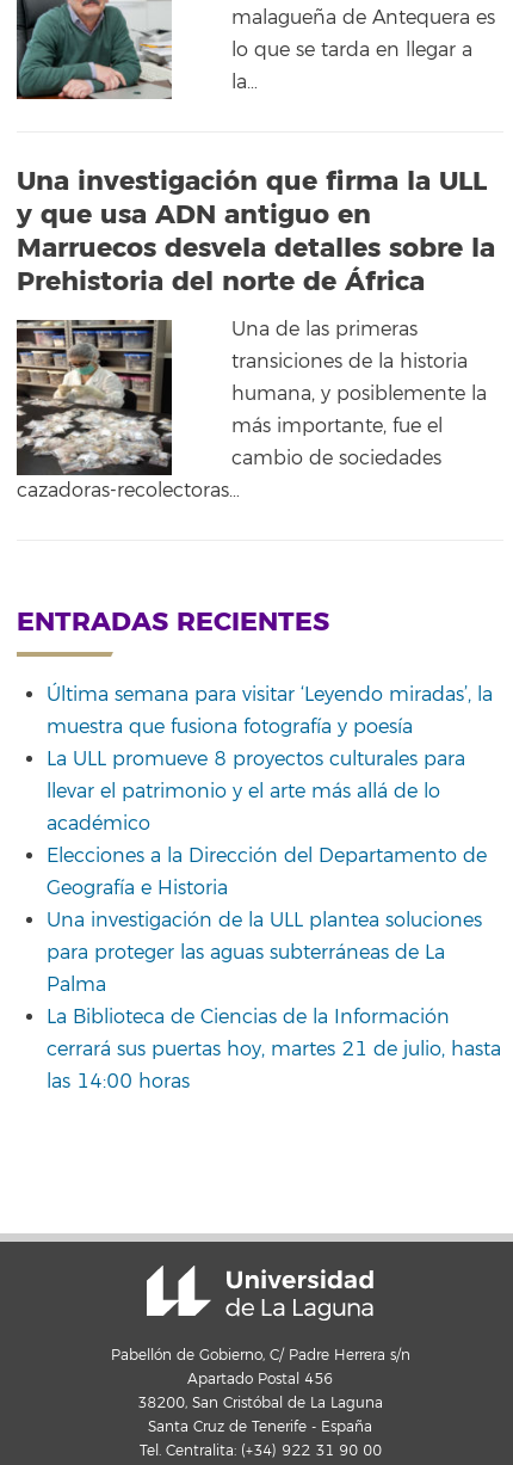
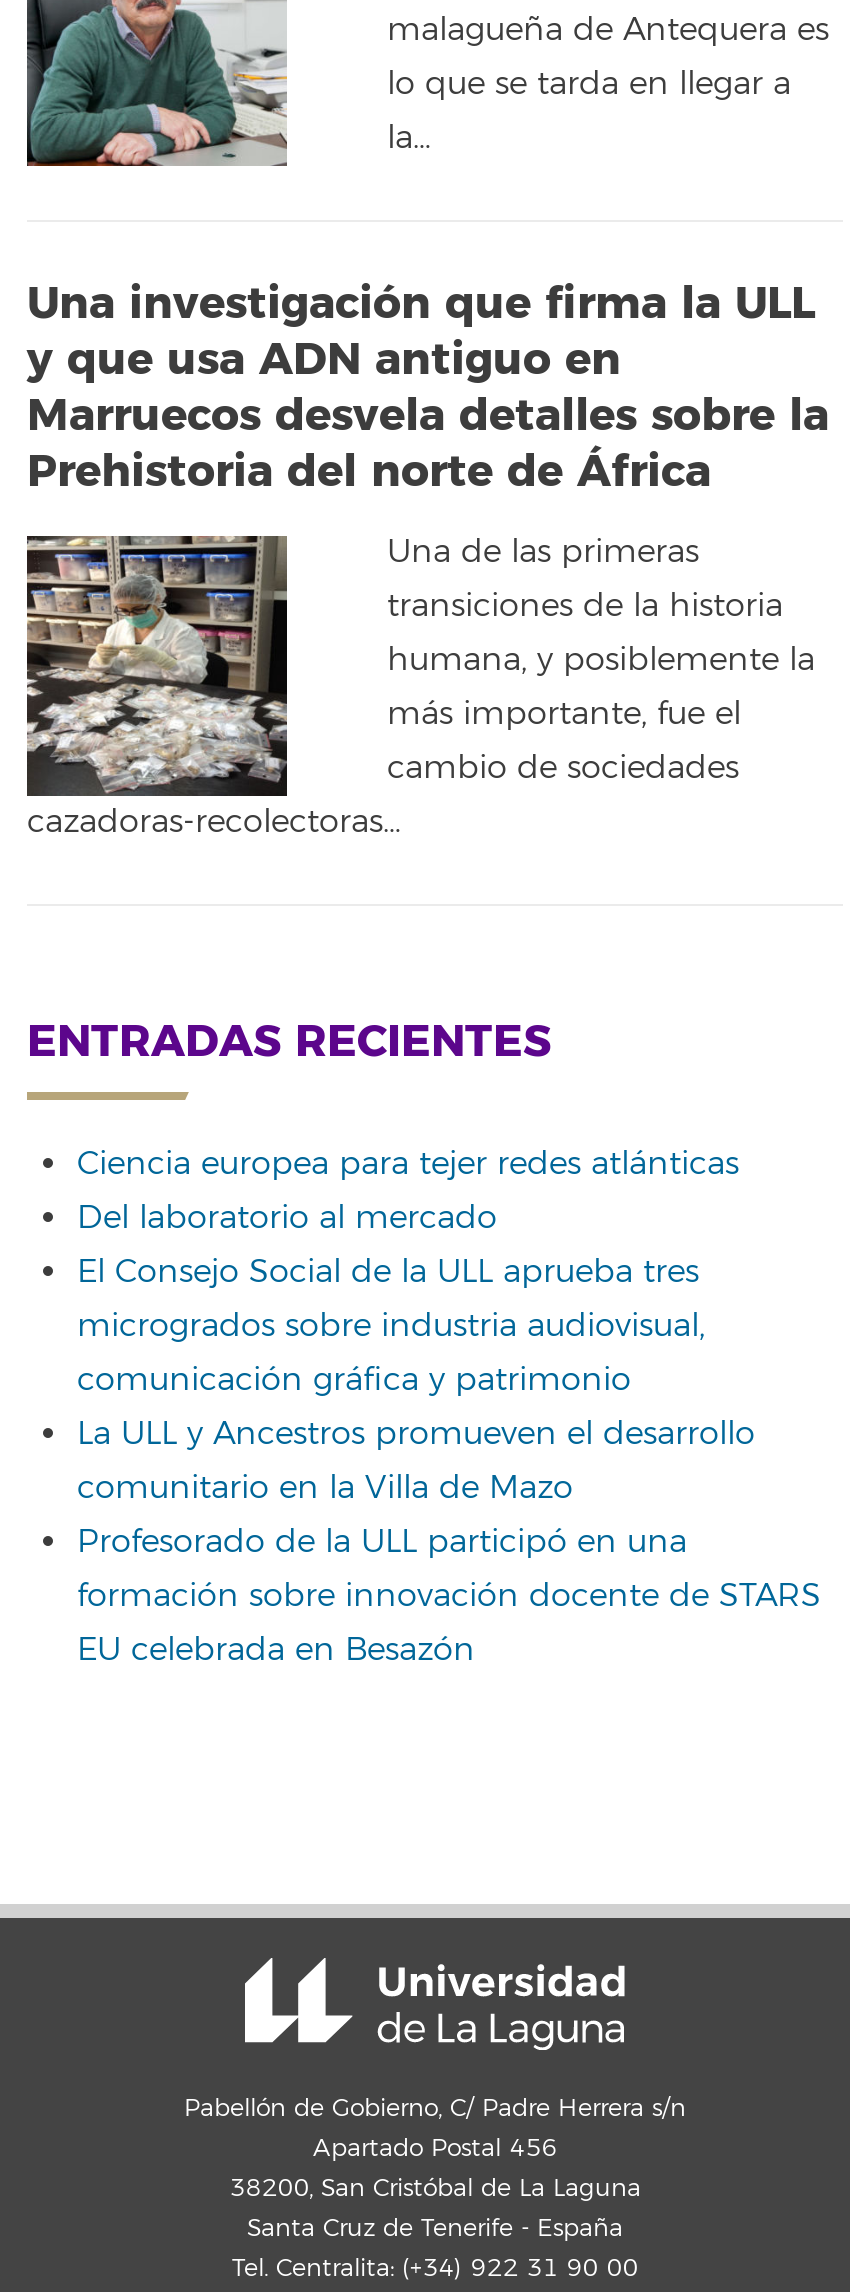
- Última semana para visitar ‘Leyendo miradas’, la
- muestra que fusiona fotografía y poesía
- La ULL promueve 8 proyectos culturales para
- llevar el patrimonio y el arte más allá de lo
- académico
- Elecciones a la Dirección del Departamento de
- Geografía e Historia
- Una investigación de la ULL plantea soluciones
- para proteger las aguas subterráneas de La
- Palma
- La Biblioteca de Ciencias de la Información
- cerrará sus puertas hoy, martes 21 de julio, hasta
- las 14:00 horas
+ Ciencia europea para tejer redes atlánticas
+ Del laboratorio al mercado
+ El Consejo Social de la ULL aprueba tres
+ microgrados sobre industria audiovisual,
+ comunicación gráfica y patrimonio
+ La ULL y Ancestros promueven el desarrollo
+ comunitario en la Villa de Mazo
+ Profesorado de la ULL participó en una
+ formación sobre innovación docente de STARS
+ EU celebrada en Besazón
